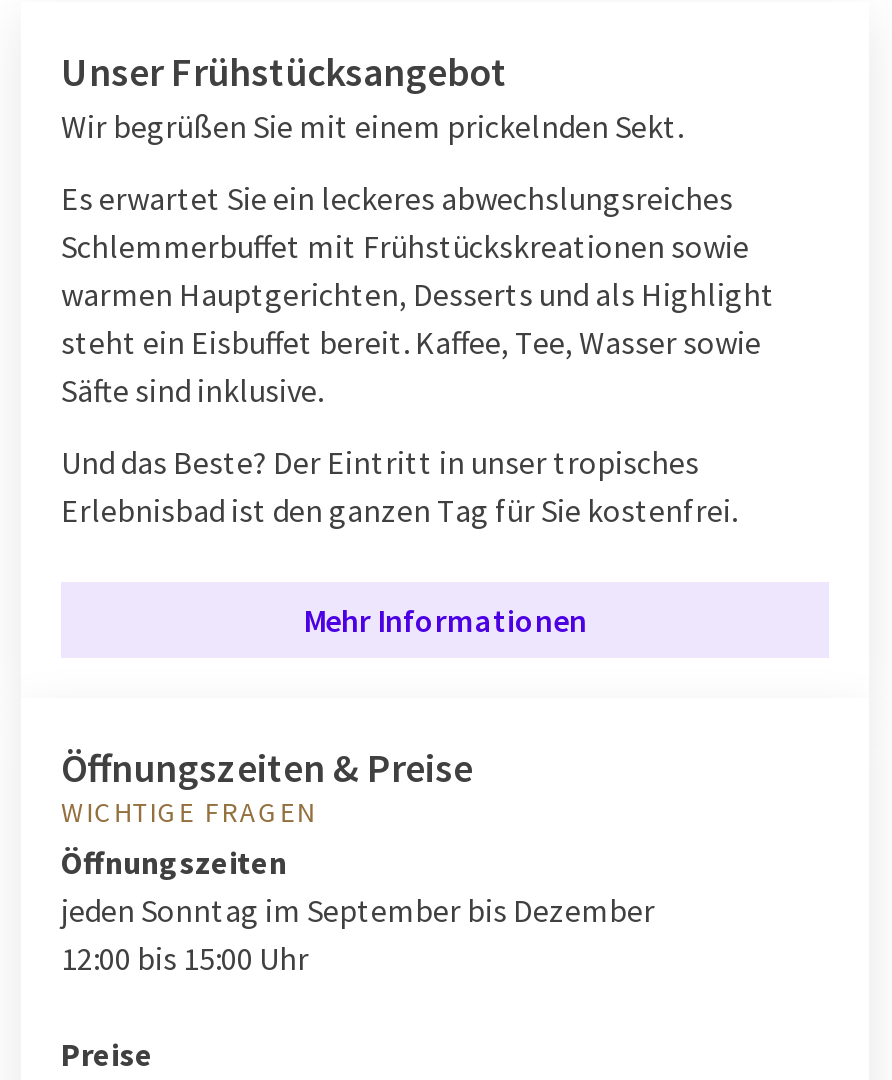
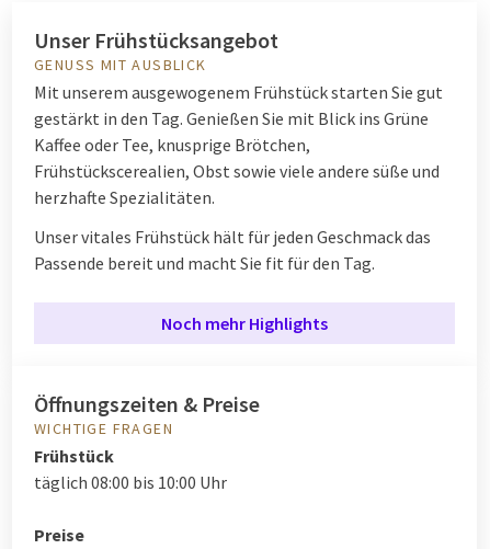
- Wir begrüßen Sie mit einem prickelnden Sekt.
- Es erwartet Sie ein leckeres abwechslungsreiches
- Schlemmerbuffet mit Frühstückskreationen sowie
- warmen Hauptgerichten, Desserts und als Highlight
- steht ein Eisbuffet bereit. Kaffee, Tee, Wasser sowie
- Säfte sind inklusive.
- Und das Beste? Der Eintritt in unser tropisches
- Erlebnisbad ist den ganzen Tag für Sie kostenfrei.
- Mehr Informationen
+ GENUSS MIT AUSBLICK
+ Mit unserem ausgewogenem Frühstück starten Sie gut
+ gestärkt in den Tag. Genießen Sie mit Blick ins Grüne
+ Kaffee oder Tee, knusprige Brötchen,
+ Frühstückscerealien, Obst sowie viele andere süße und
+ herzhafte Spezialitäten.
+ Unser vitales Frühstück hält für jeden Geschmack das
+ Passende bereit und macht Sie fit für den Tag.
+ Noch mehr Highlights

- Öffnungszeiten
- jeden Sonntag im September bis Dezember
- 12:00 bis 15:00 Uhr
+ Frühstück
+ täglich 08:00 bis 10:00 Uhr
